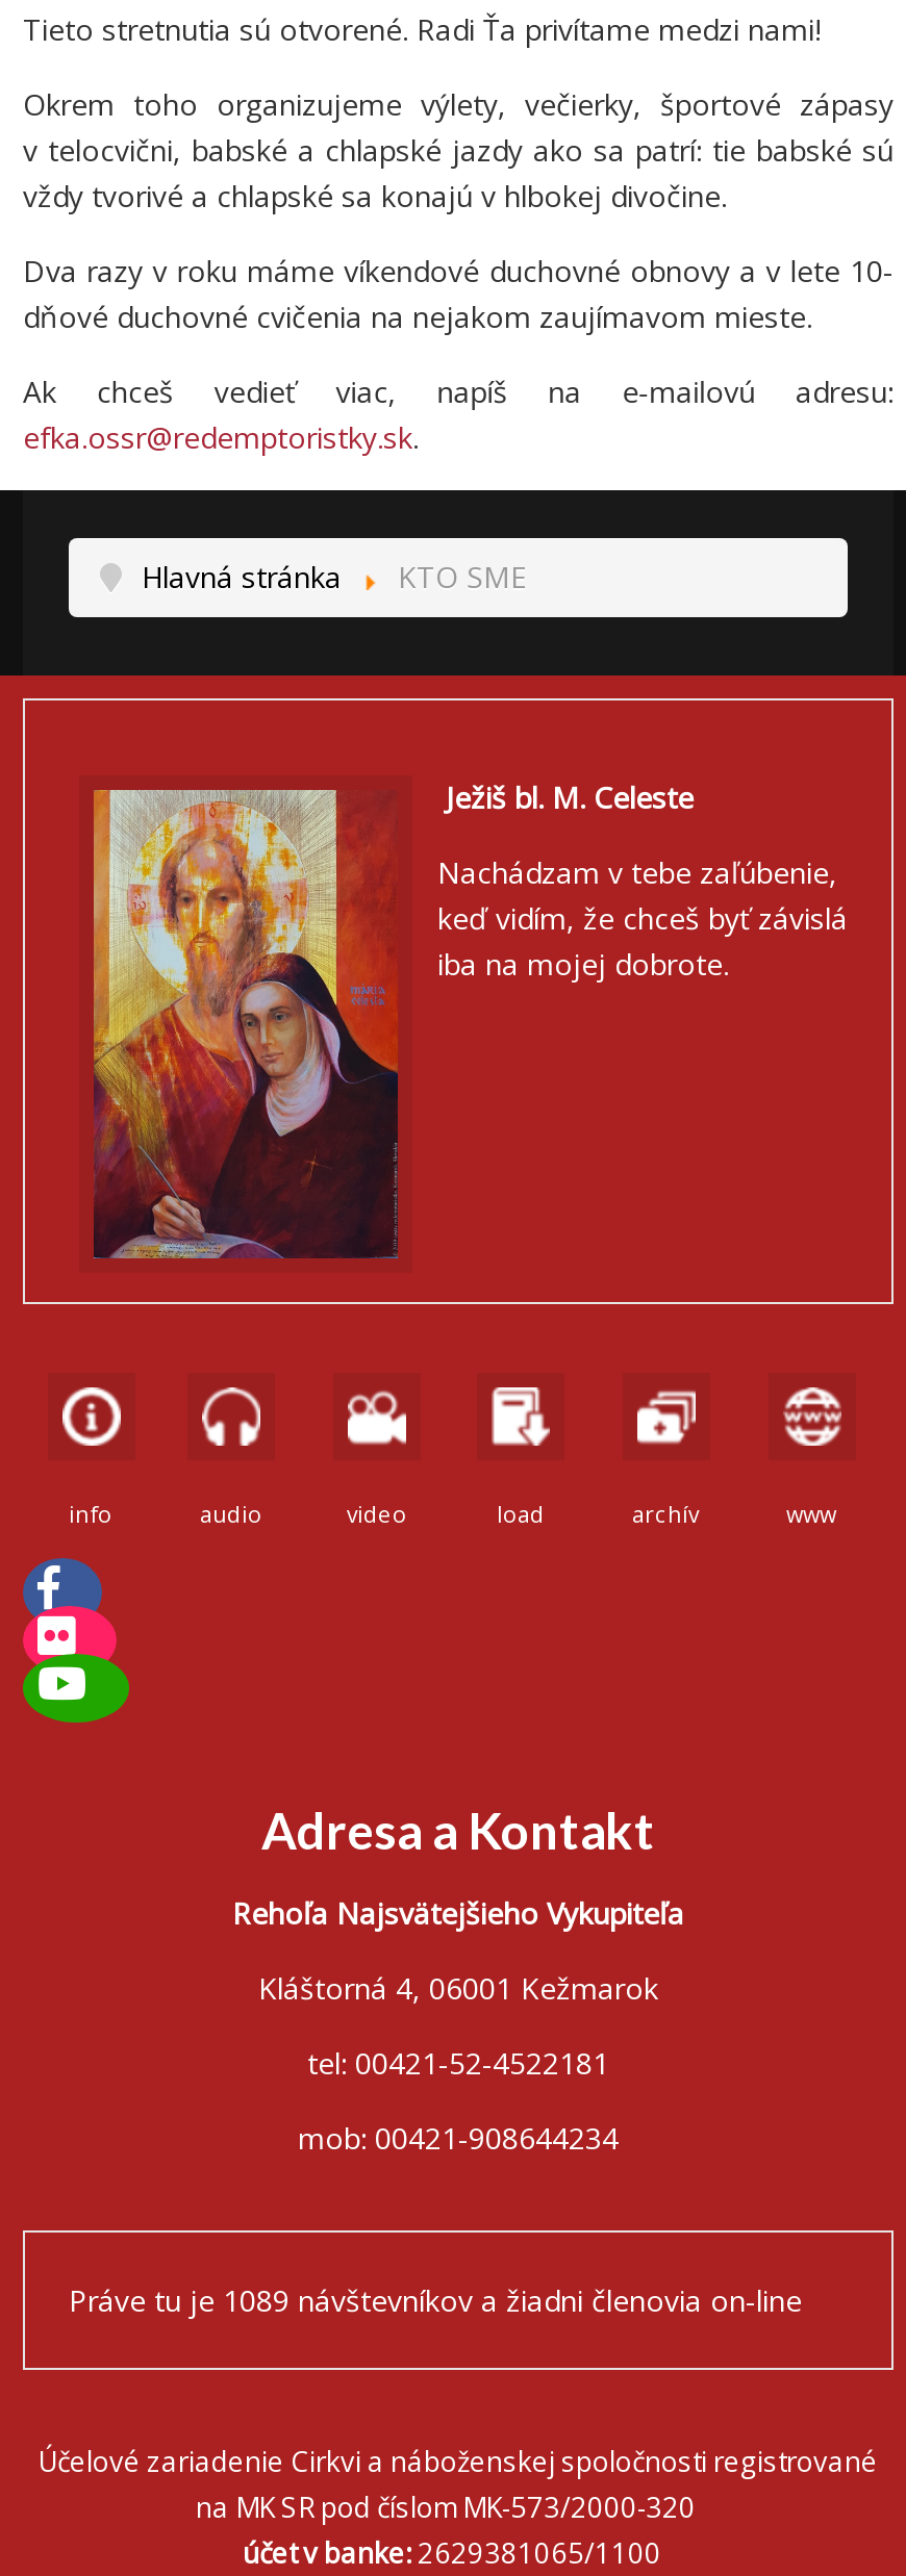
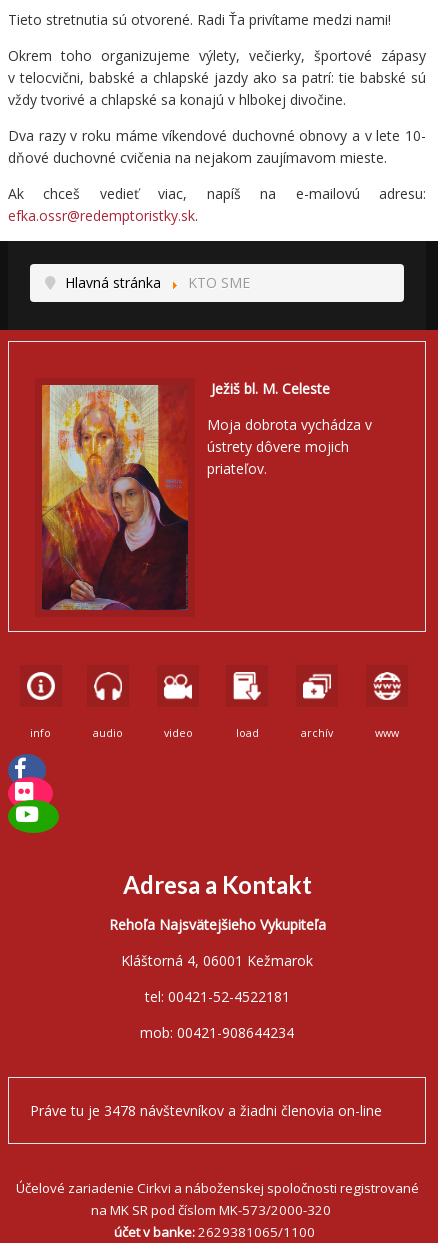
- Nachádzam v tebe zaľúbenie,
- keď vidím, že chceš byť závislá
- iba na mojej dobrote.
+ Moja dobrota vychádza v
+ ústrety dôvere mojich
+ priateľov.

- Práve tu je 1089 návštevníkov a žiadni členovia on-line
+ Práve tu je 3478 návštevníkov a žiadni členovia on-line
